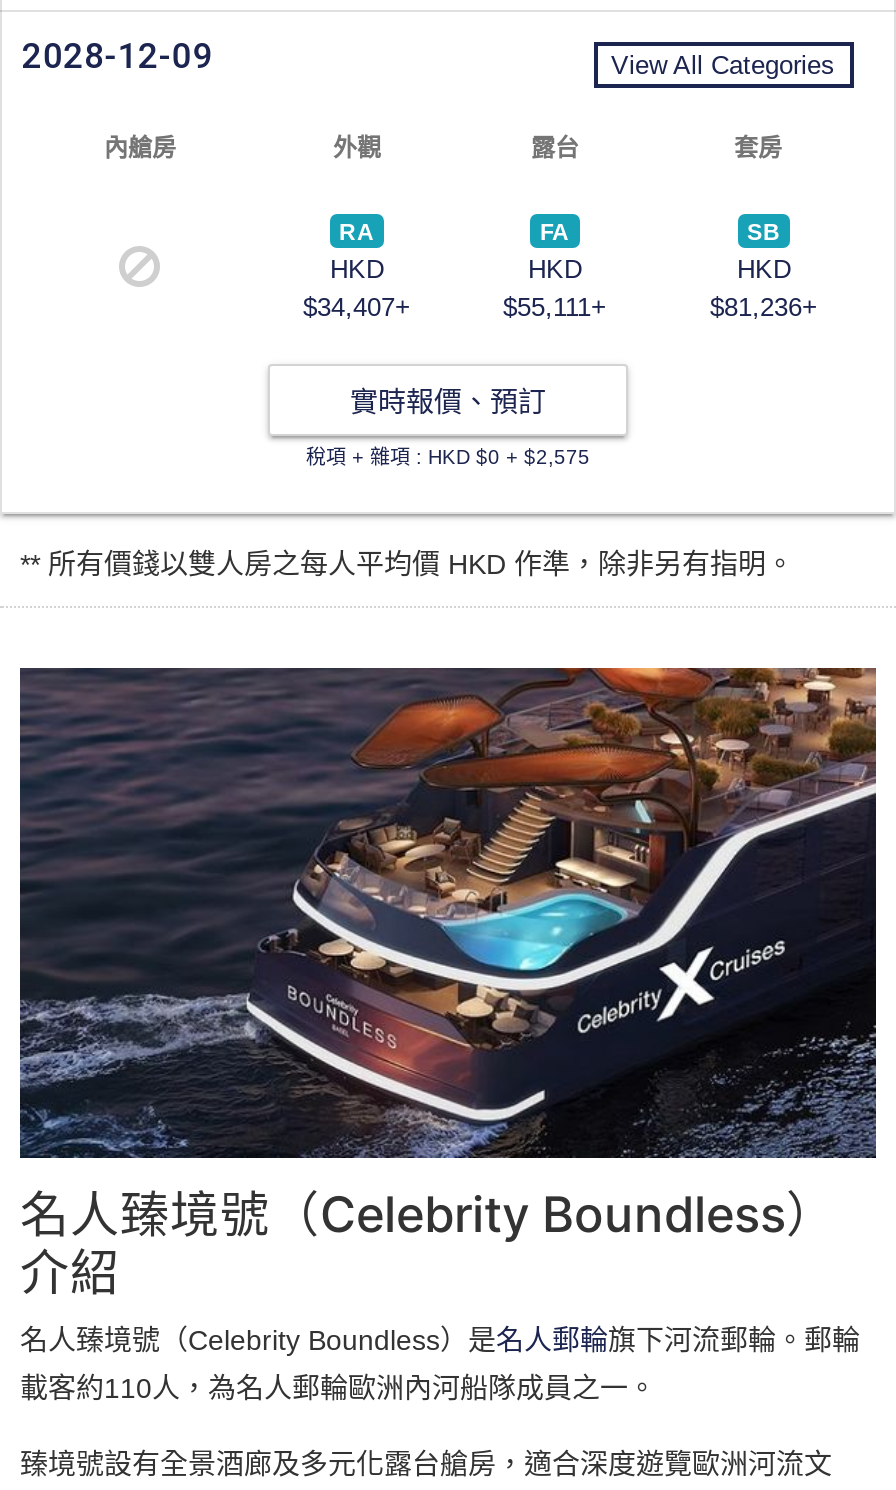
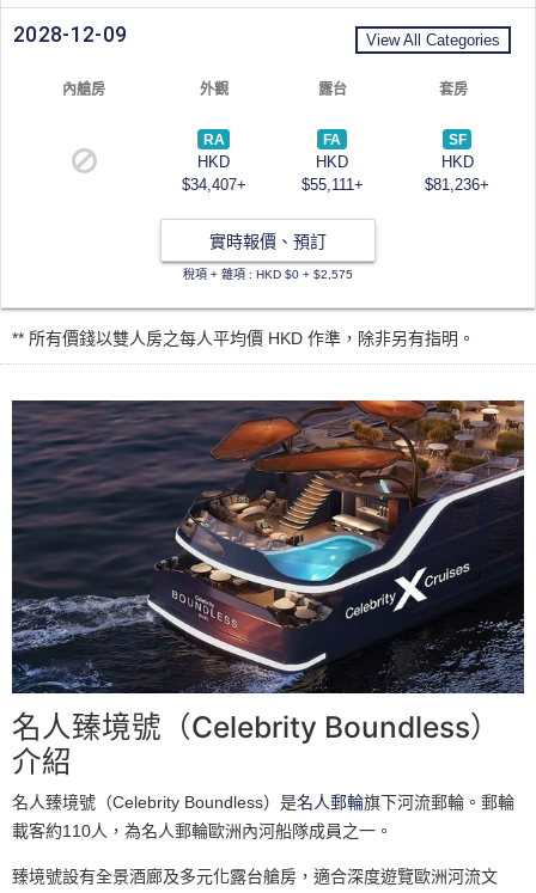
- SB
+ SF
